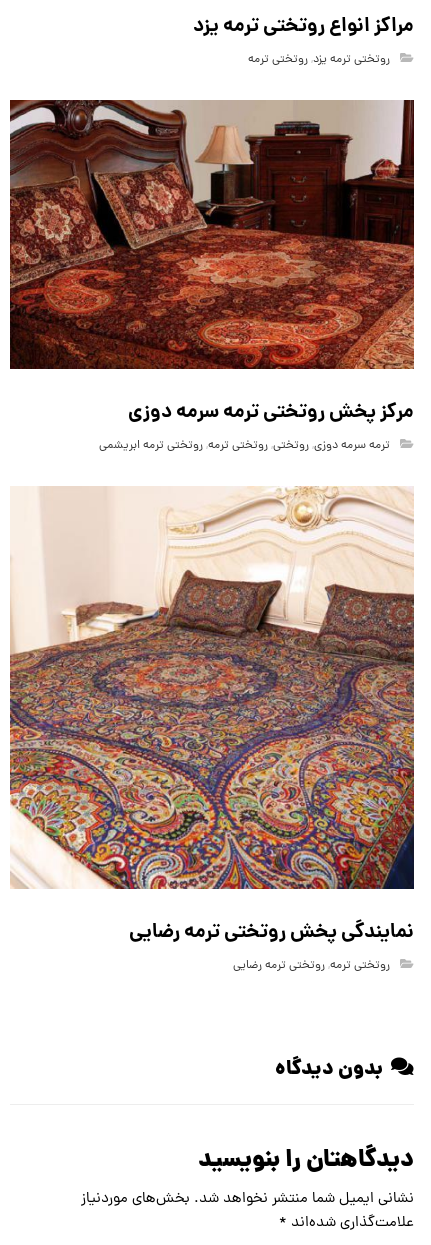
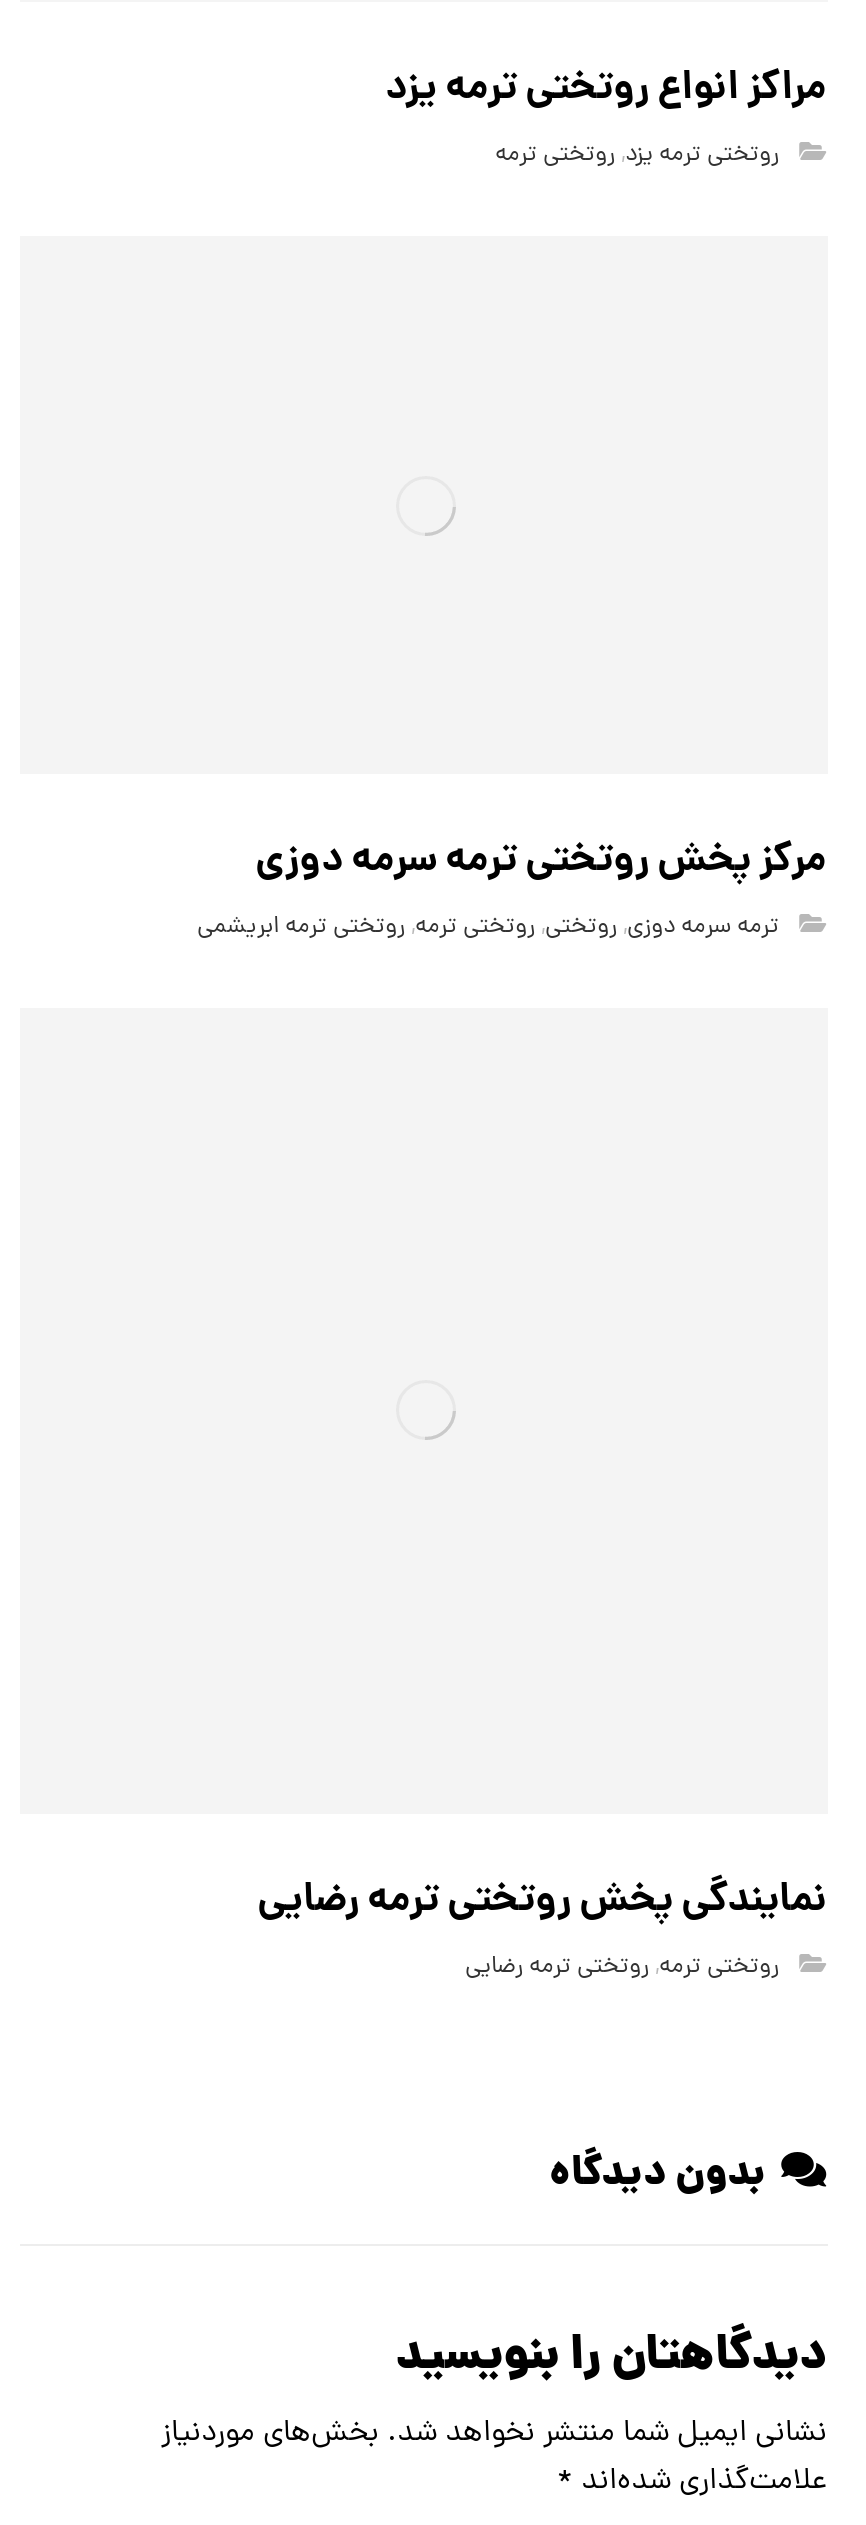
- [image]

- [image]
